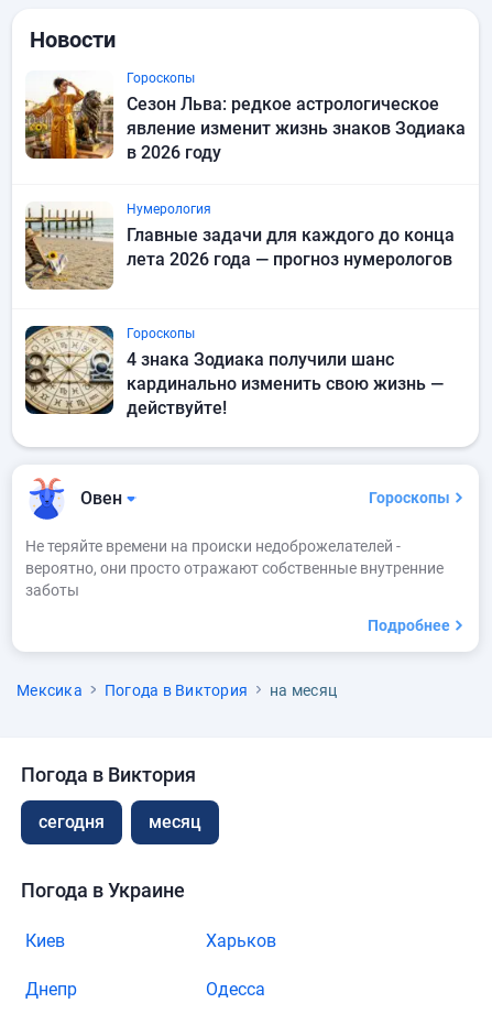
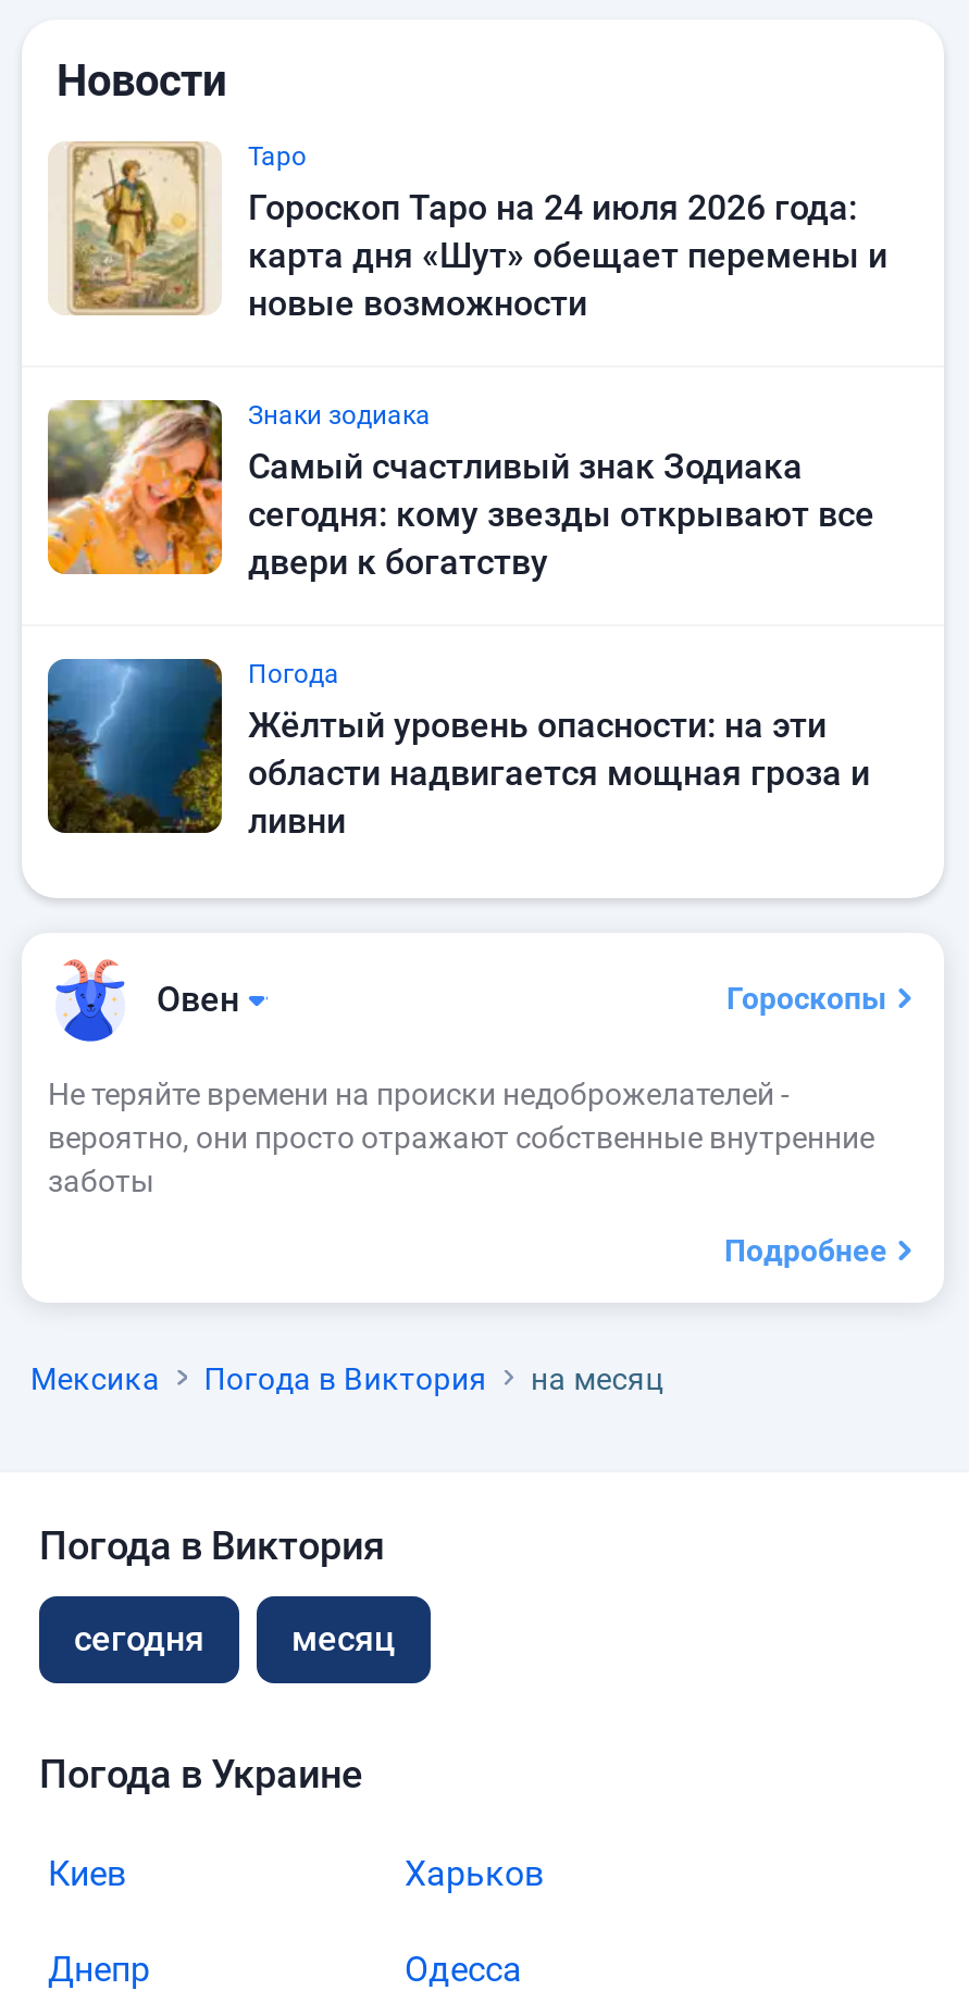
- [image]
- Гороскопы
- Сезон Льва: редкое астрологическое
- явление изменит жизнь знаков Зодиака
- в 2026 году
+ [image]
+ Таро
+ Гороскоп Таро на 24 июля 2026 года:
+ карта дня «Шут» обещает перемены и
+ новые возможности

- [image]
- Нумерология
- Главные задачи для каждого до конца
- лета 2026 года — прогноз нумерологов
+ [image]
+ Знаки зодиака
+ Самый счастливый знак Зодиака
+ сегодня: кому звезды открывают все
+ двери к богатству

- [image]
- Гороскопы
- 4 знака Зодиака получили шанс
- кардинально изменить свою жизнь —
- действуйте!
+ [image]
+ Погода
+ Жёлтый уровень опасности: на эти
+ области надвигается мощная гроза и
+ ливни
